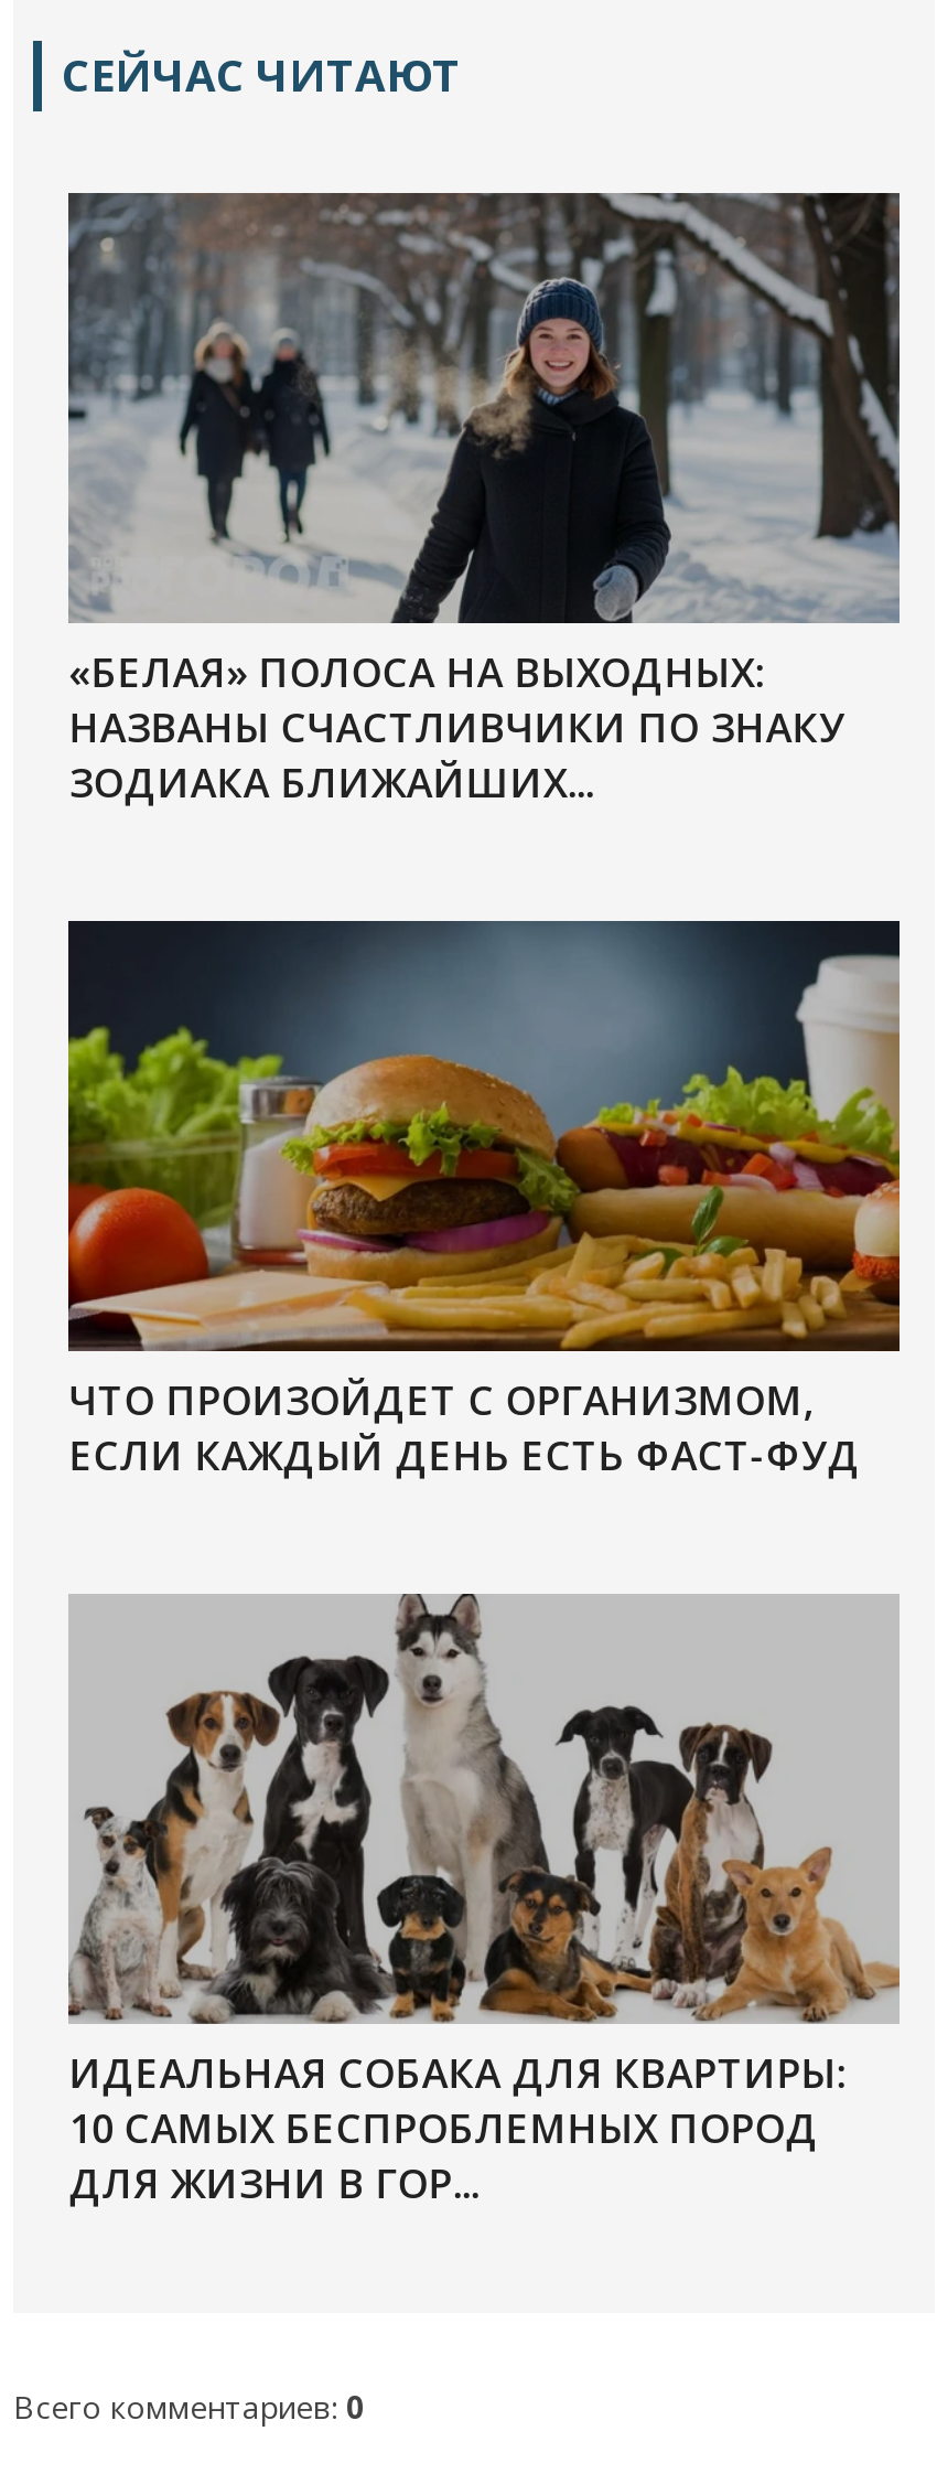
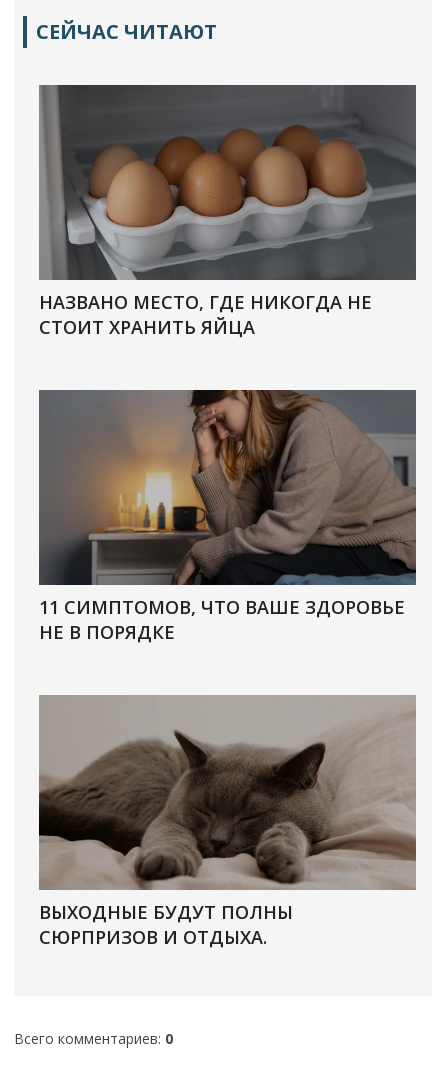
- [image]
- «БЕЛАЯ» ПОЛОСА НА ВЫХОДНЫХ:
- НАЗВАНЫ СЧАСТЛИВЧИКИ ПО ЗНАКУ
- ЗОДИАКА БЛИЖАЙШИХ...
+ [image]
+ НАЗВАНО МЕСТО, ГДЕ НИКОГДА НЕ
+ СТОИТ ХРАНИТЬ ЯЙЦА

- [image]
- ЧТО ПРОИЗОЙДЕТ С ОРГАНИЗМОМ,
- ЕСЛИ КАЖДЫЙ ДЕНЬ ЕСТЬ ФАСТ-ФУД
+ [image]
+ 11 СИМПТОМОВ, ЧТО ВАШЕ ЗДОРОВЬЕ
+ НЕ В ПОРЯДКЕ

- [image]
- ИДЕАЛЬНАЯ СОБАКА ДЛЯ КВАРТИРЫ:
- 10 САМЫХ БЕСПРОБЛЕМНЫХ ПОРОД
- ДЛЯ ЖИЗНИ В ГОР...
+ [image]
+ ВЫХОДНЫЕ БУДУТ ПОЛНЫ
+ СЮРПРИЗОВ И ОТДЫХА.
